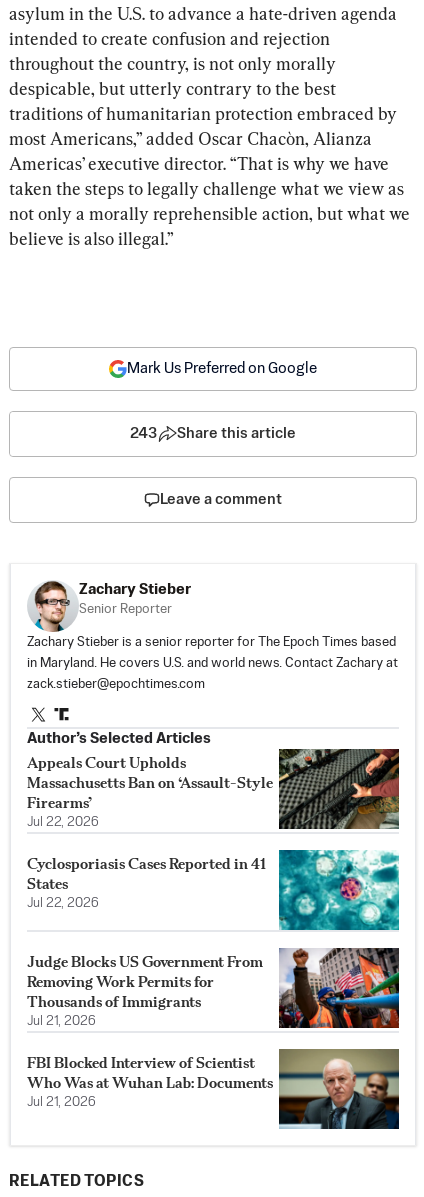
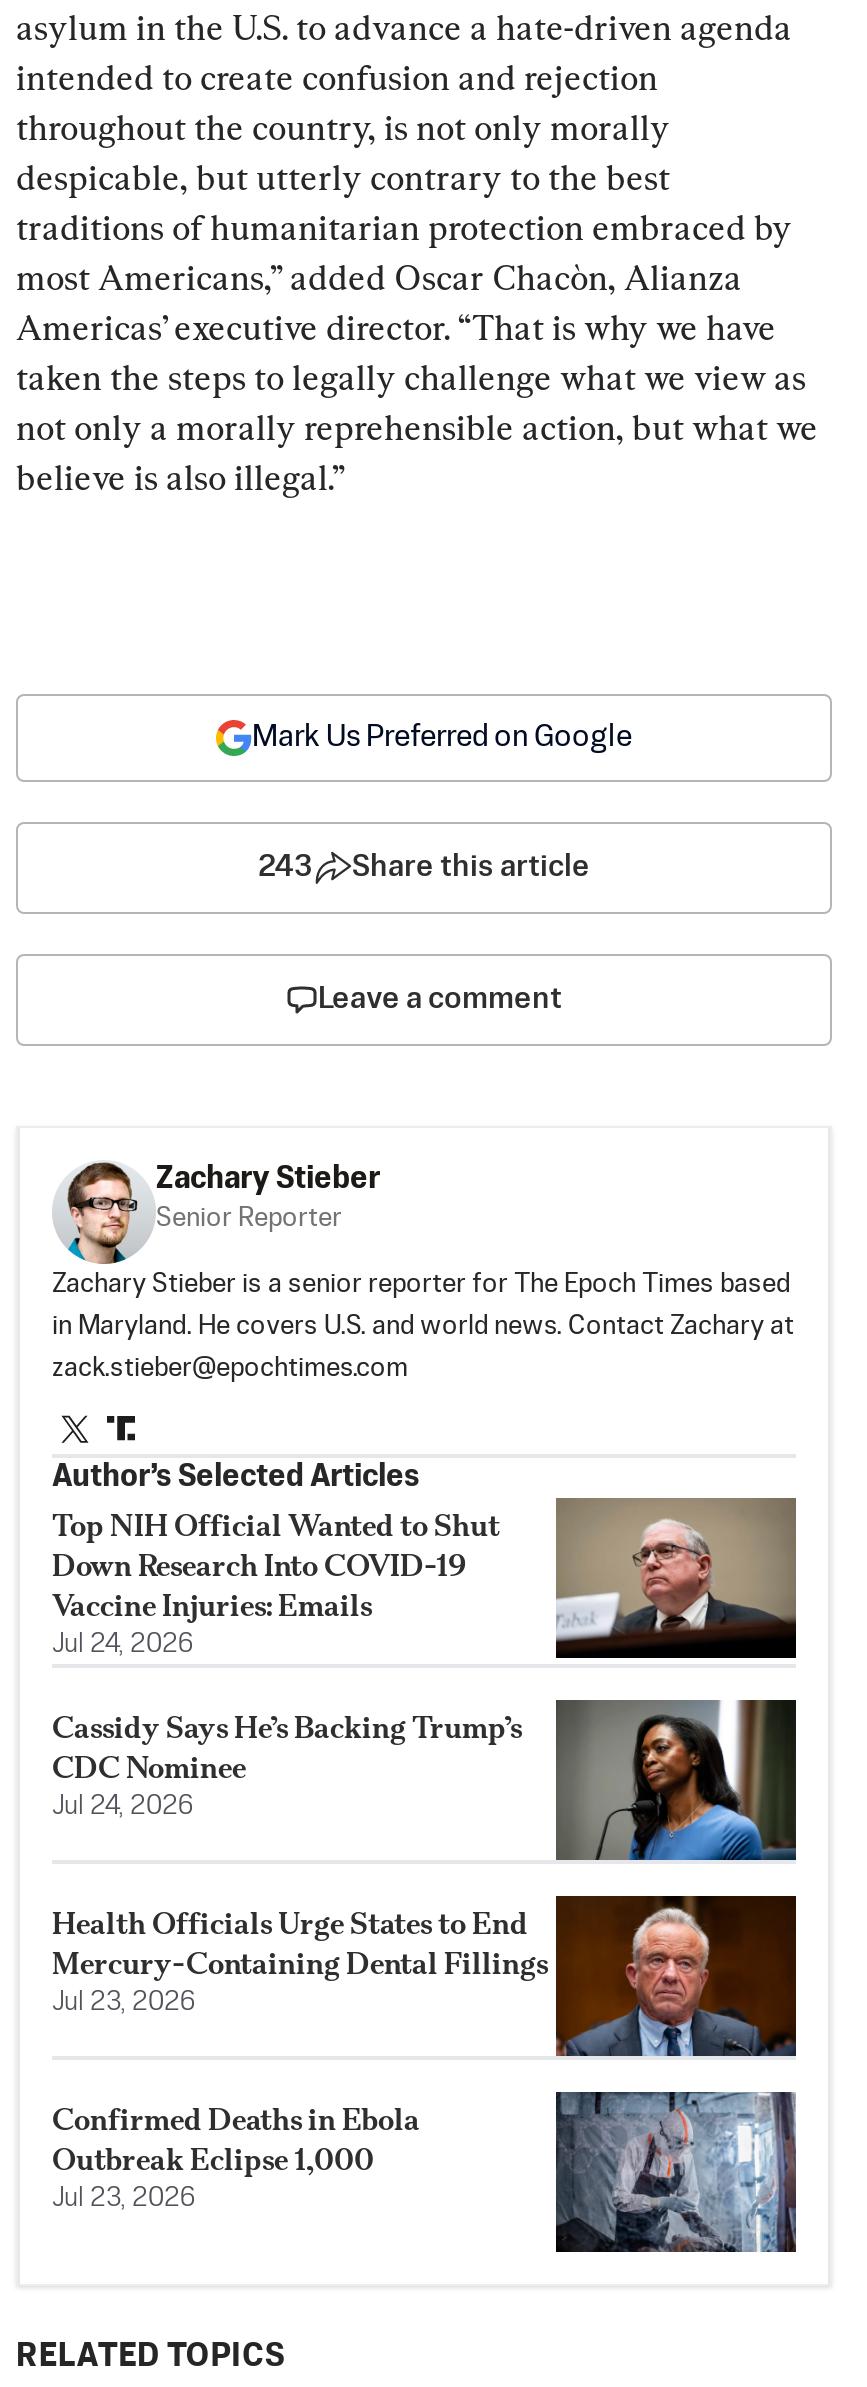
- [image]
- Appeals Court Upholds
- Massachusetts Ban on ‘Assault-Style
- Firearms’
- Jul 22, 2026
+ [image]
+ Top NIH Official Wanted to Shut
+ Down Research Into COVID-19
+ Vaccine Injuries: Emails
+ Jul 24, 2026

- [image]
- Cyclosporiasis Cases Reported in 41
- States
- Jul 22, 2026
+ [image]
+ Cassidy Says He’s Backing Trump’s
+ CDC Nominee
+ Jul 24, 2026

- [image]
- Judge Blocks US Government From
- Removing Work Permits for
- Thousands of Immigrants
- Jul 21, 2026
+ [image]
+ Health Officials Urge States to End
+ Mercury-Containing Dental Fillings
+ Jul 23, 2026

- FBI Blocked Interview of Scientist
- Who Was at Wuhan Lab: Documents
- Jul 21, 2026
+ Confirmed Deaths in Ebola
+ Outbreak Eclipse 1,000
+ Jul 23, 2026

- [image]
+ [image]
